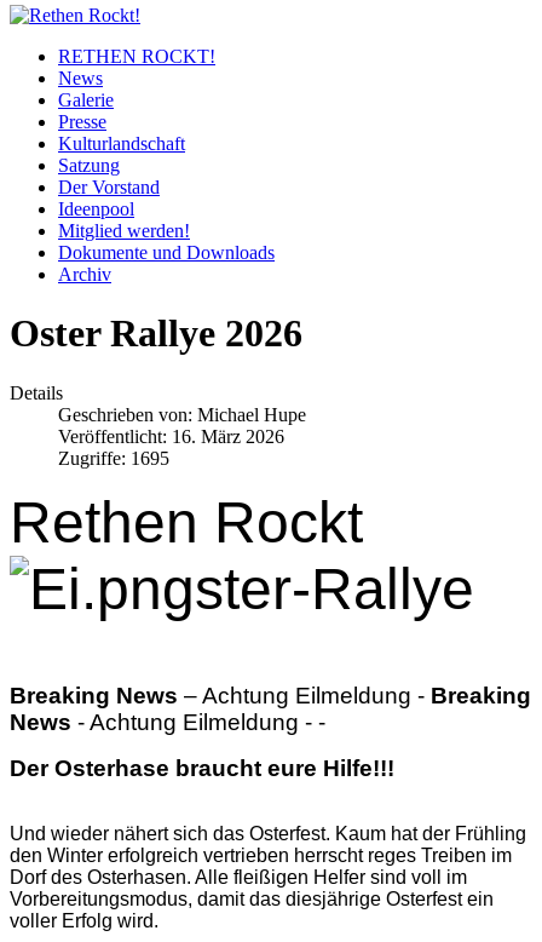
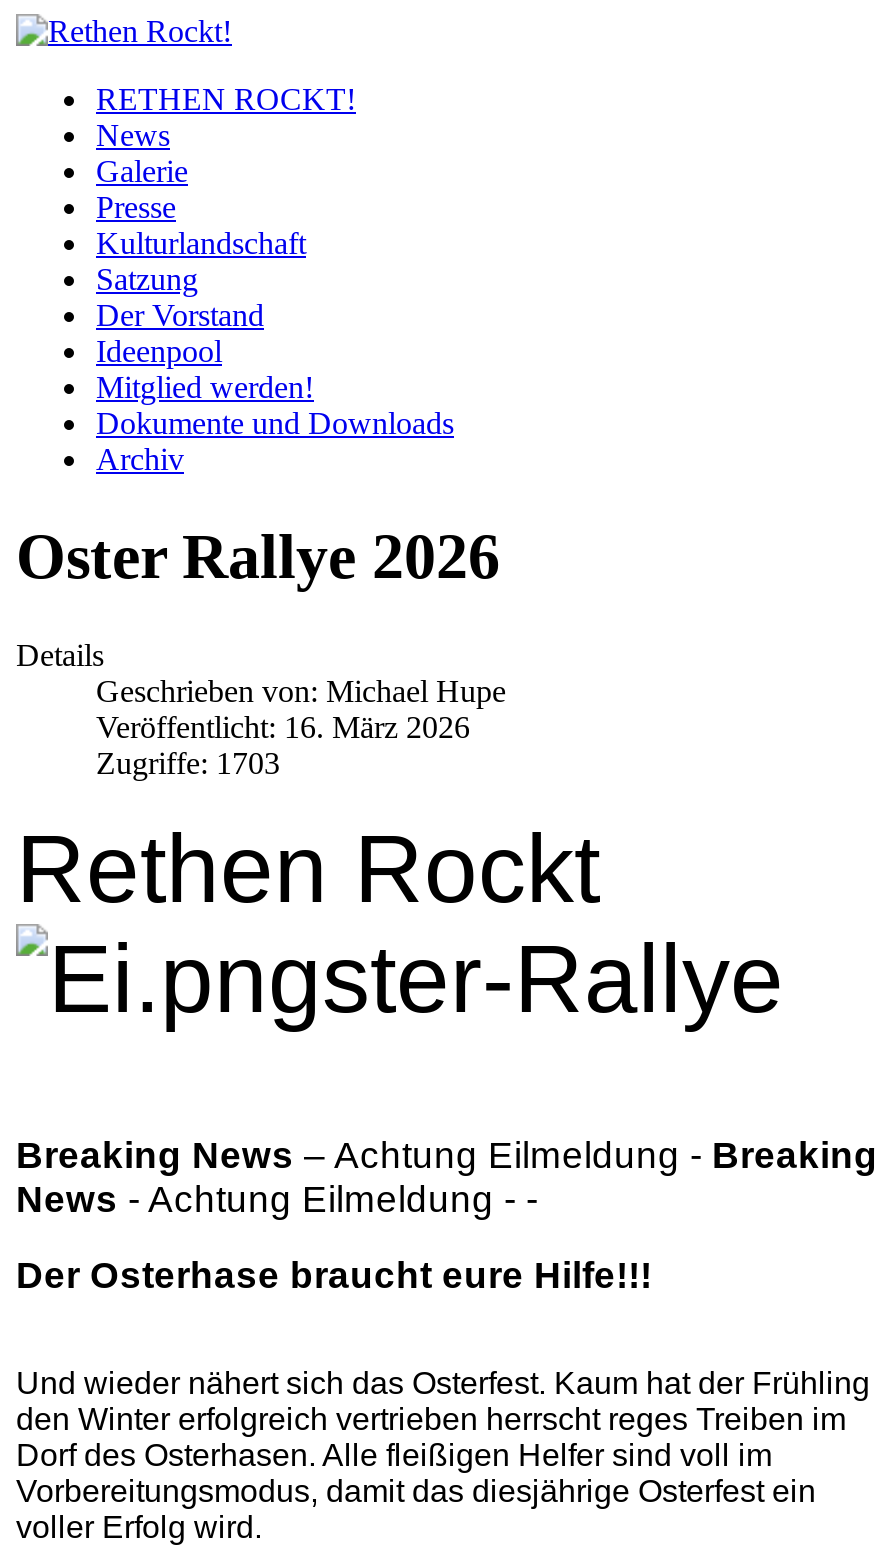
- Zugriffe: 1695
+ Zugriffe: 1703
